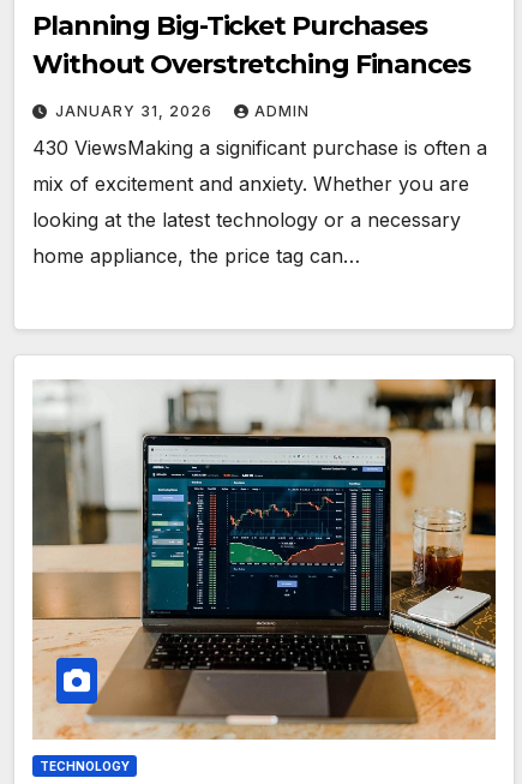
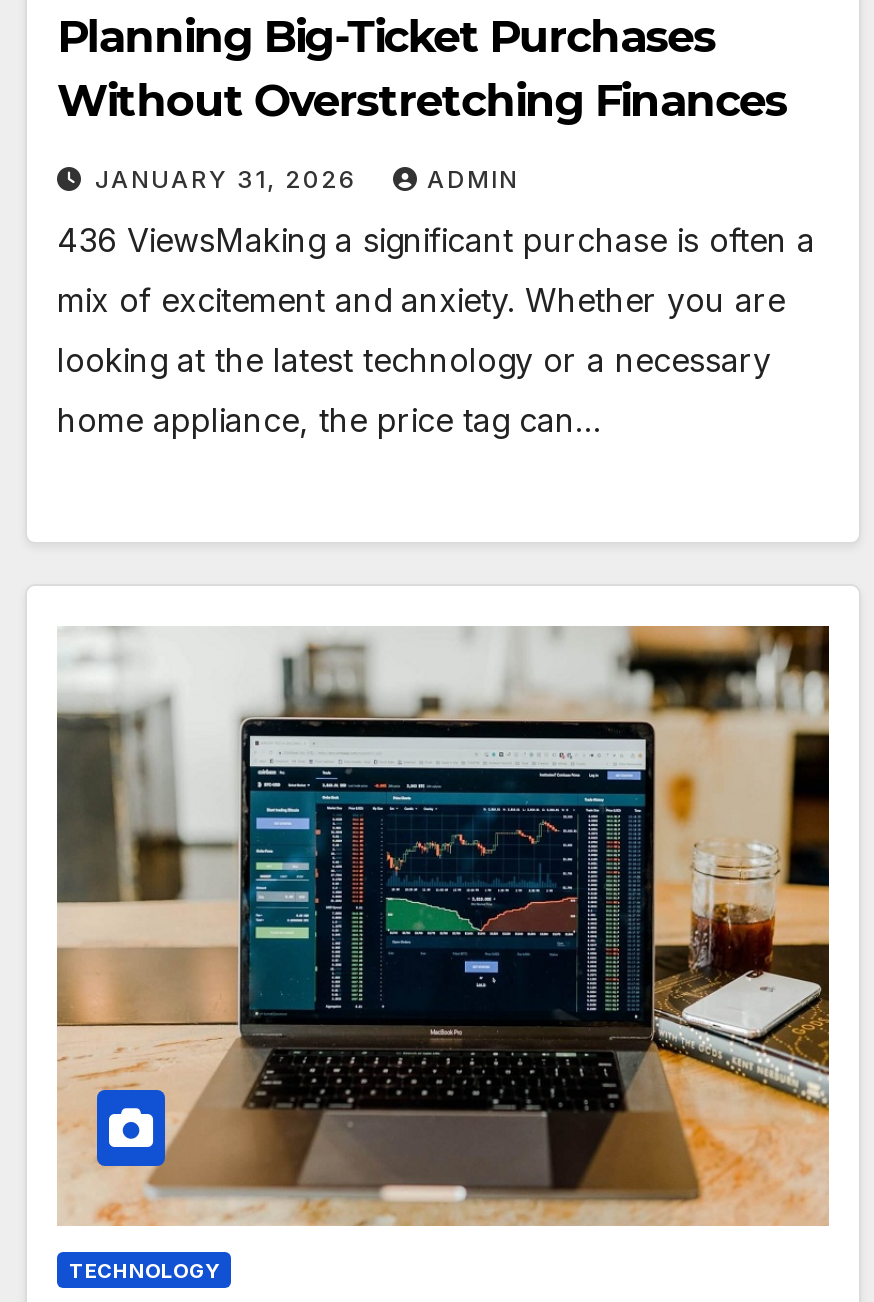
- 430 ViewsMaking a significant purchase is often a
+ 436 ViewsMaking a significant purchase is often a
